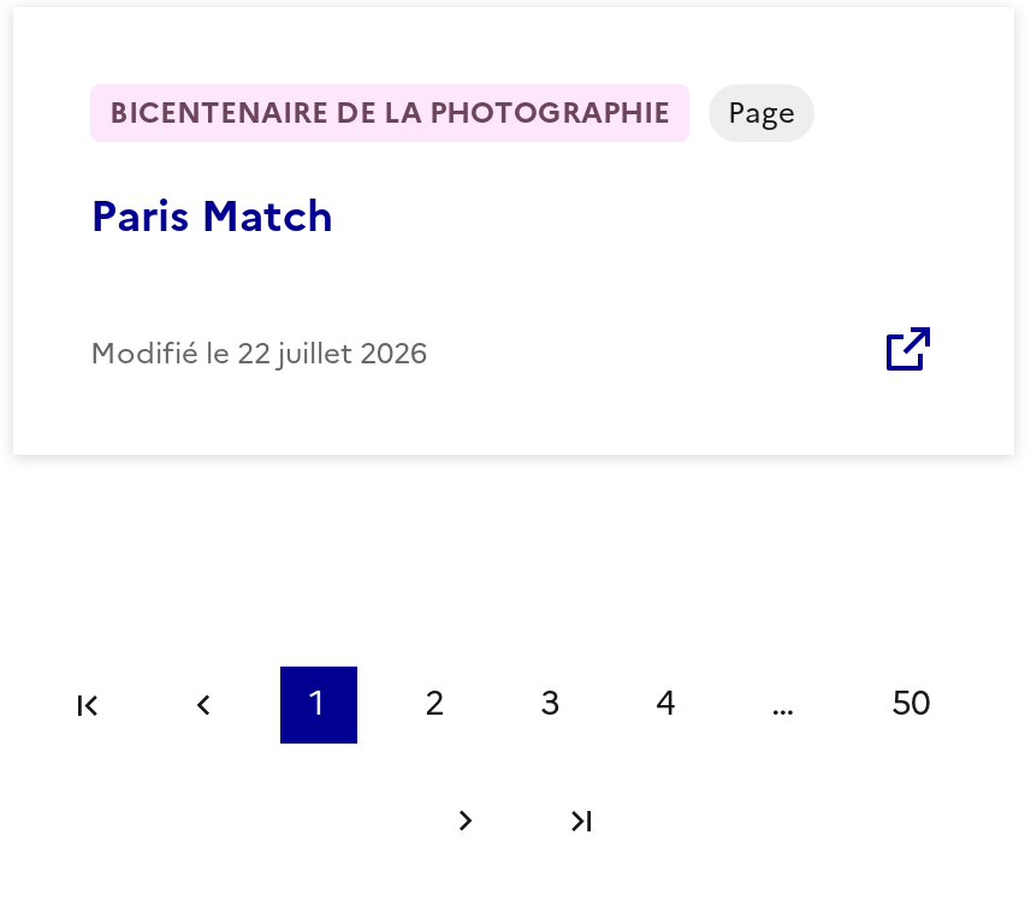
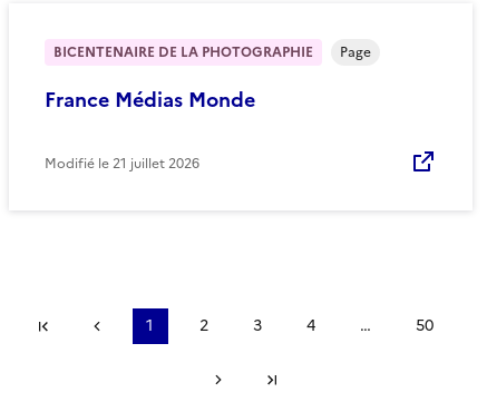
- Paris Match
+ France Médias Monde

- Modifié le 22 juillet 2026
+ Modifié le 21 juillet 2026
